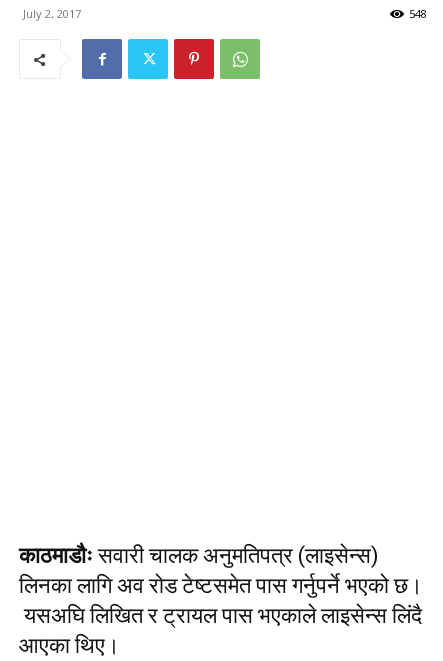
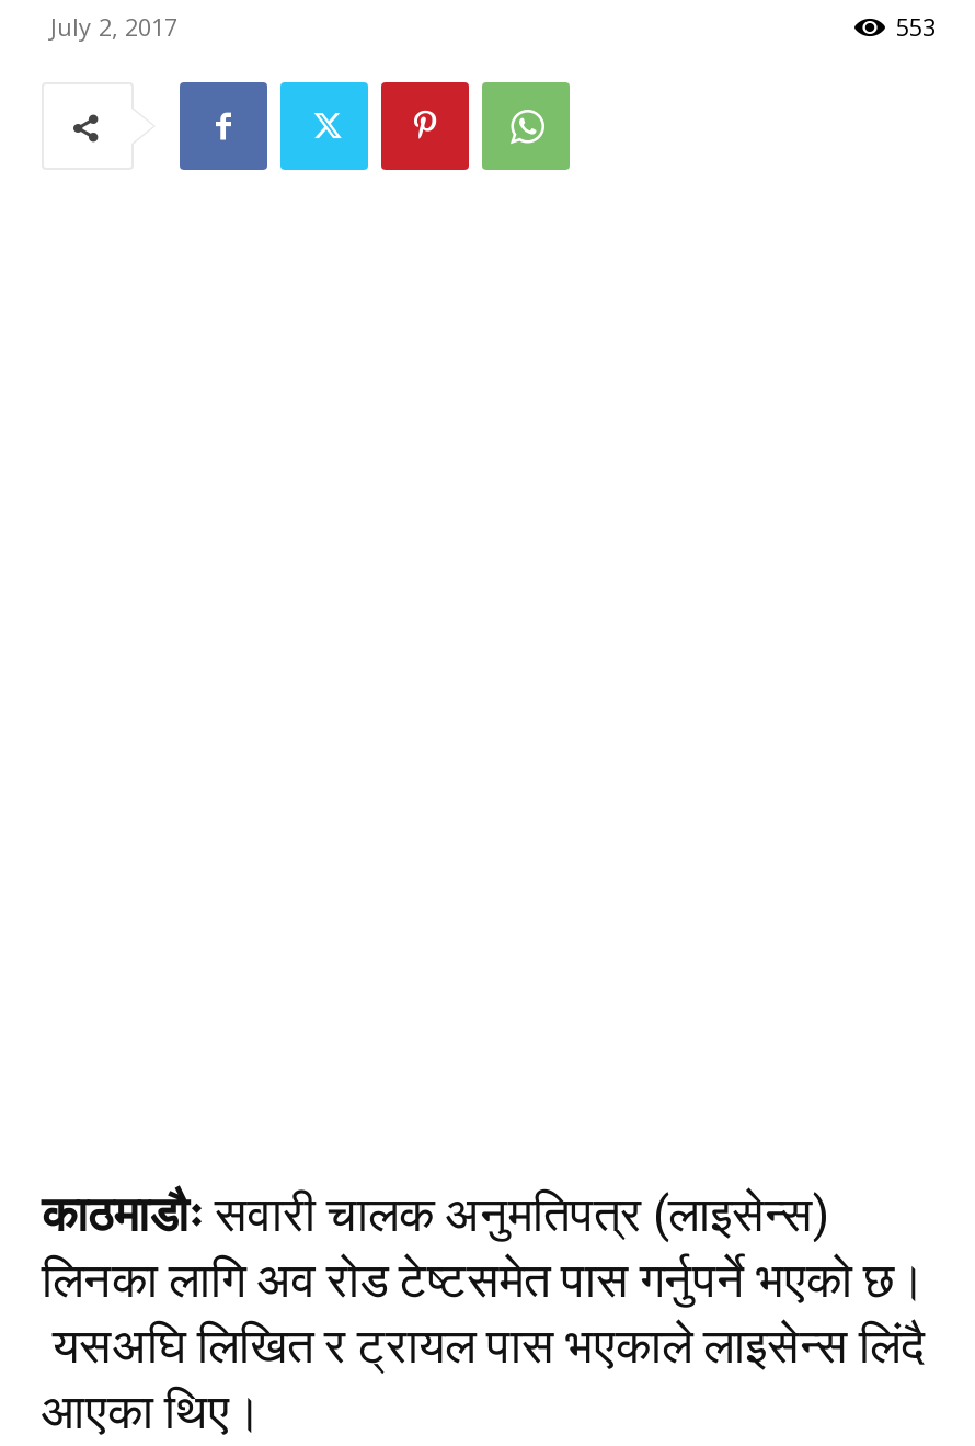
- 548
+ 553
